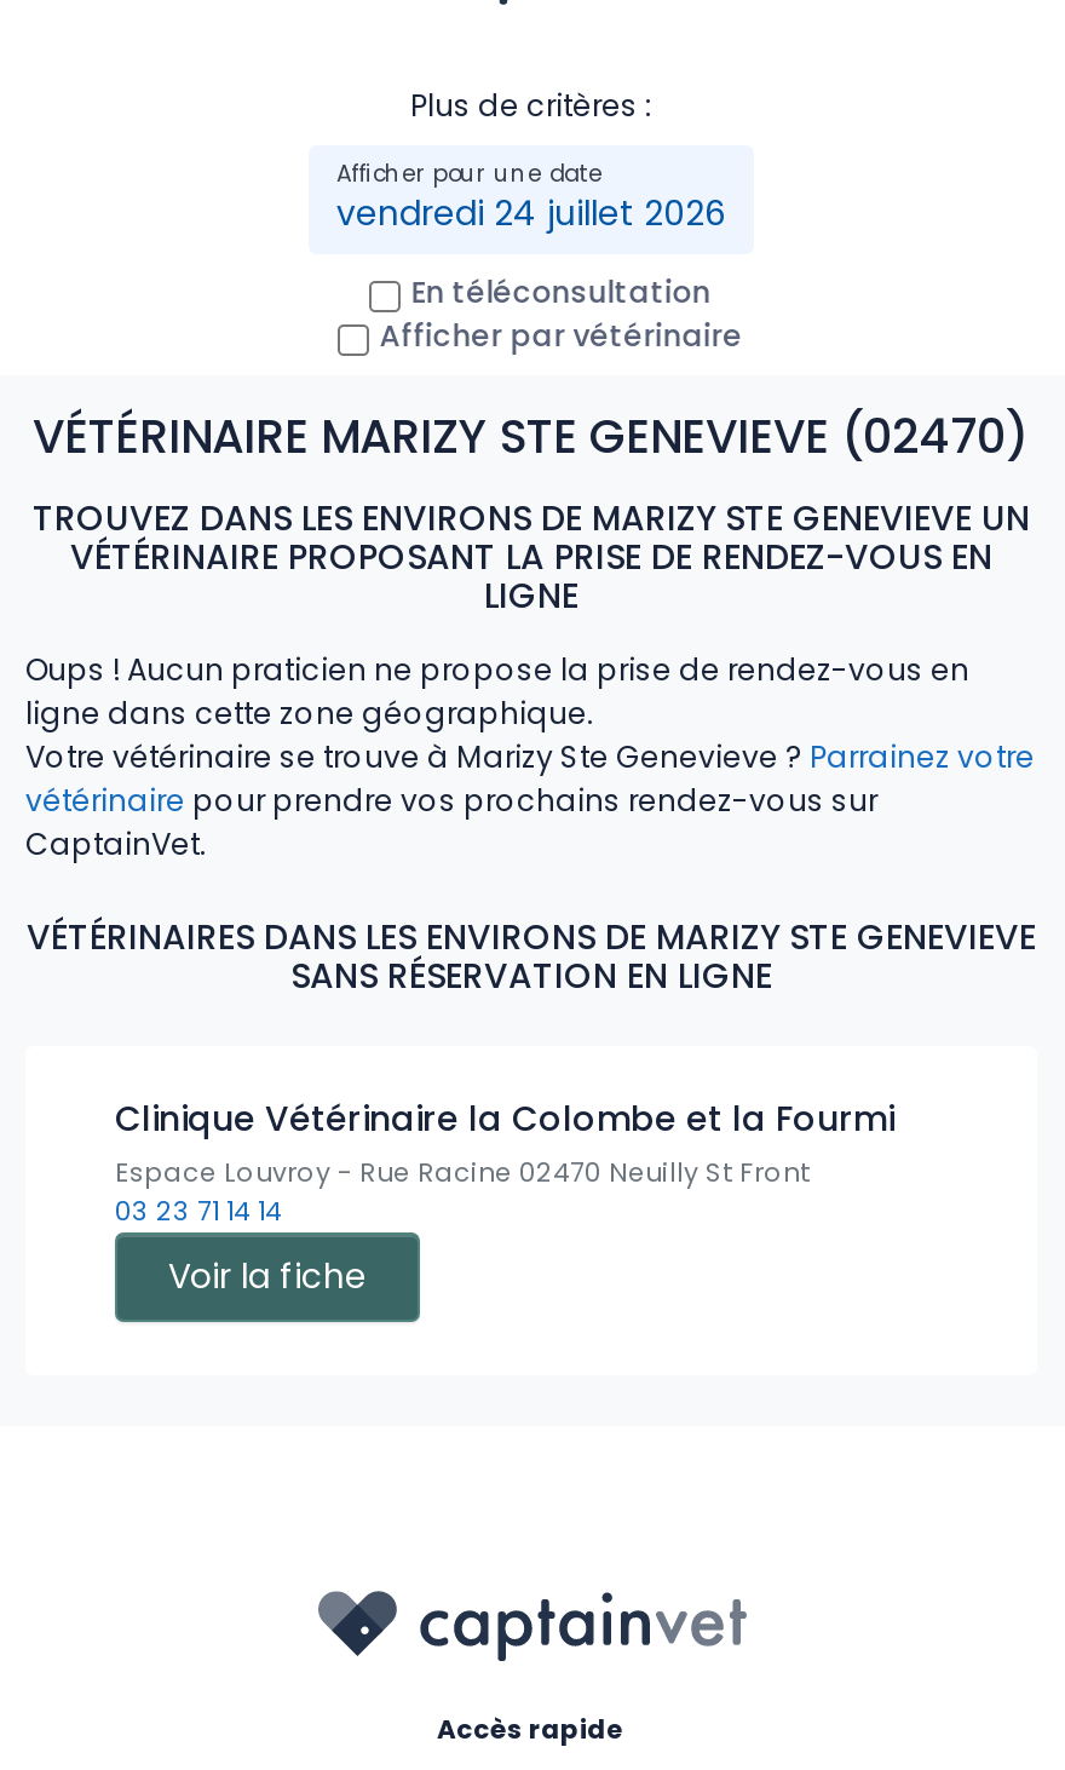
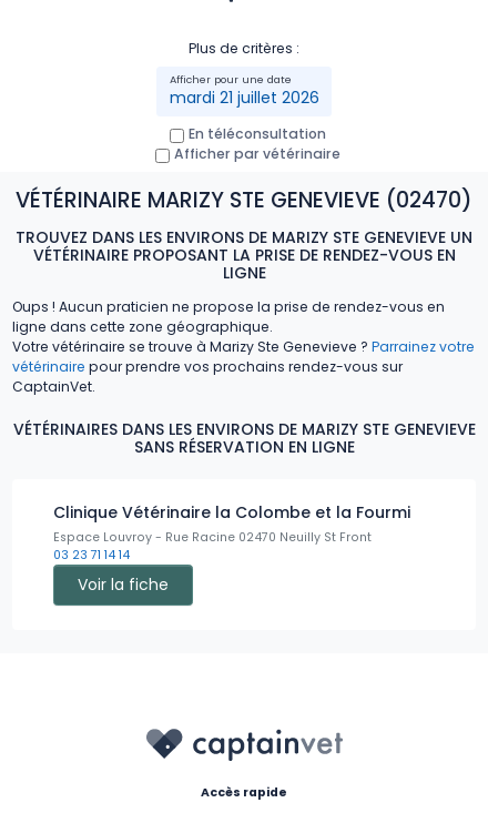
- vendredi 24 juillet 2026
+ mardi 21 juillet 2026
